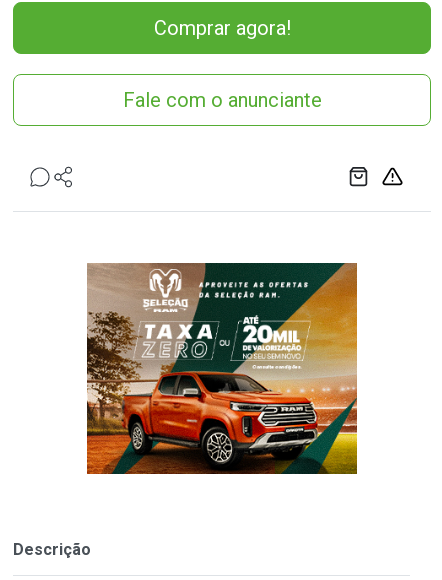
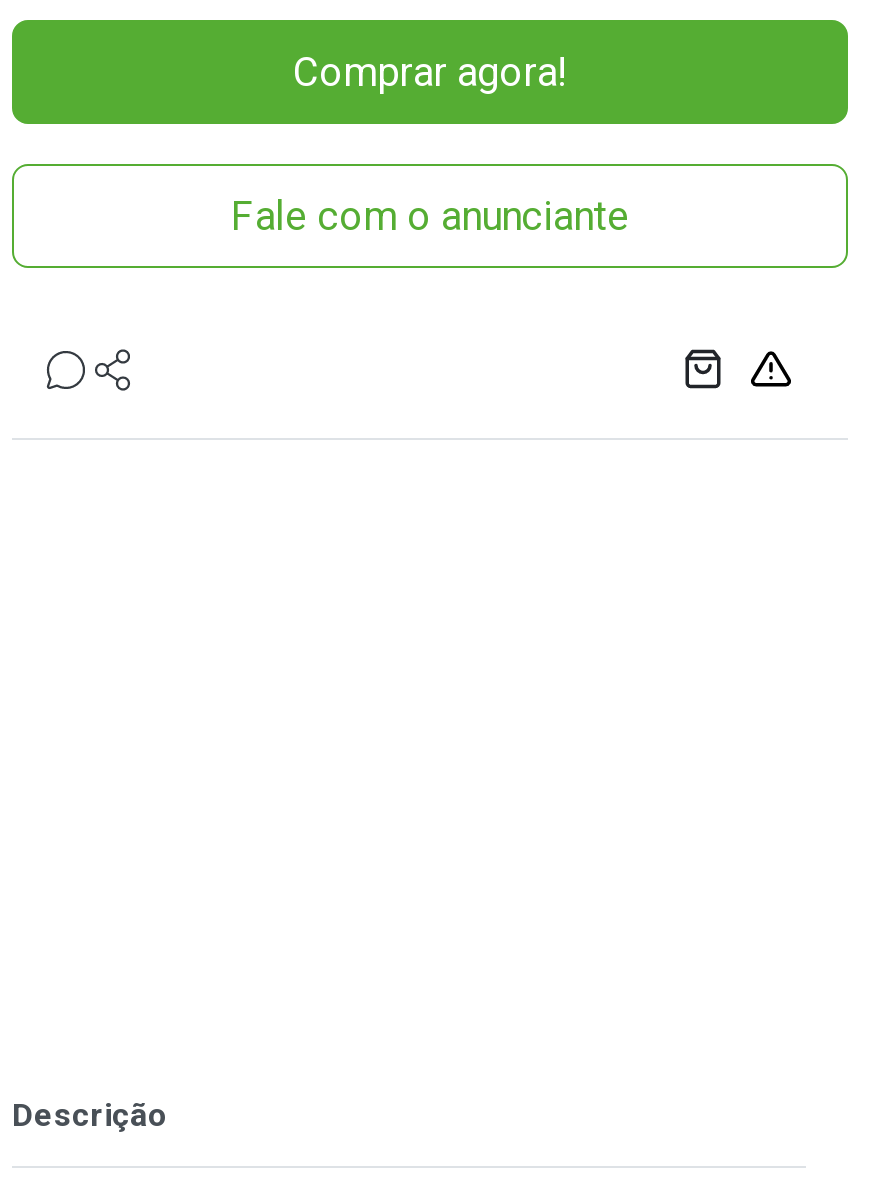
- [image]
